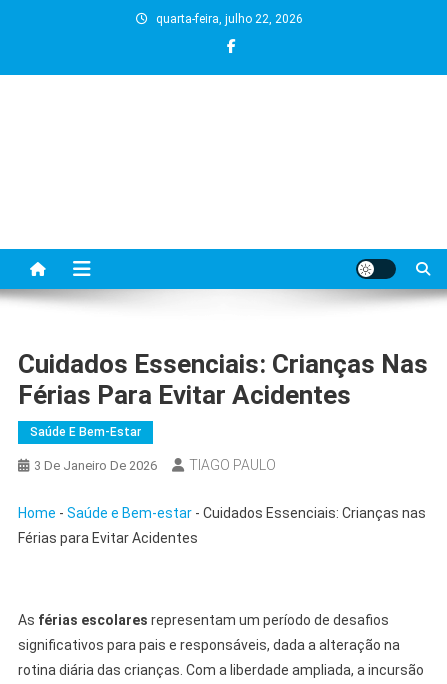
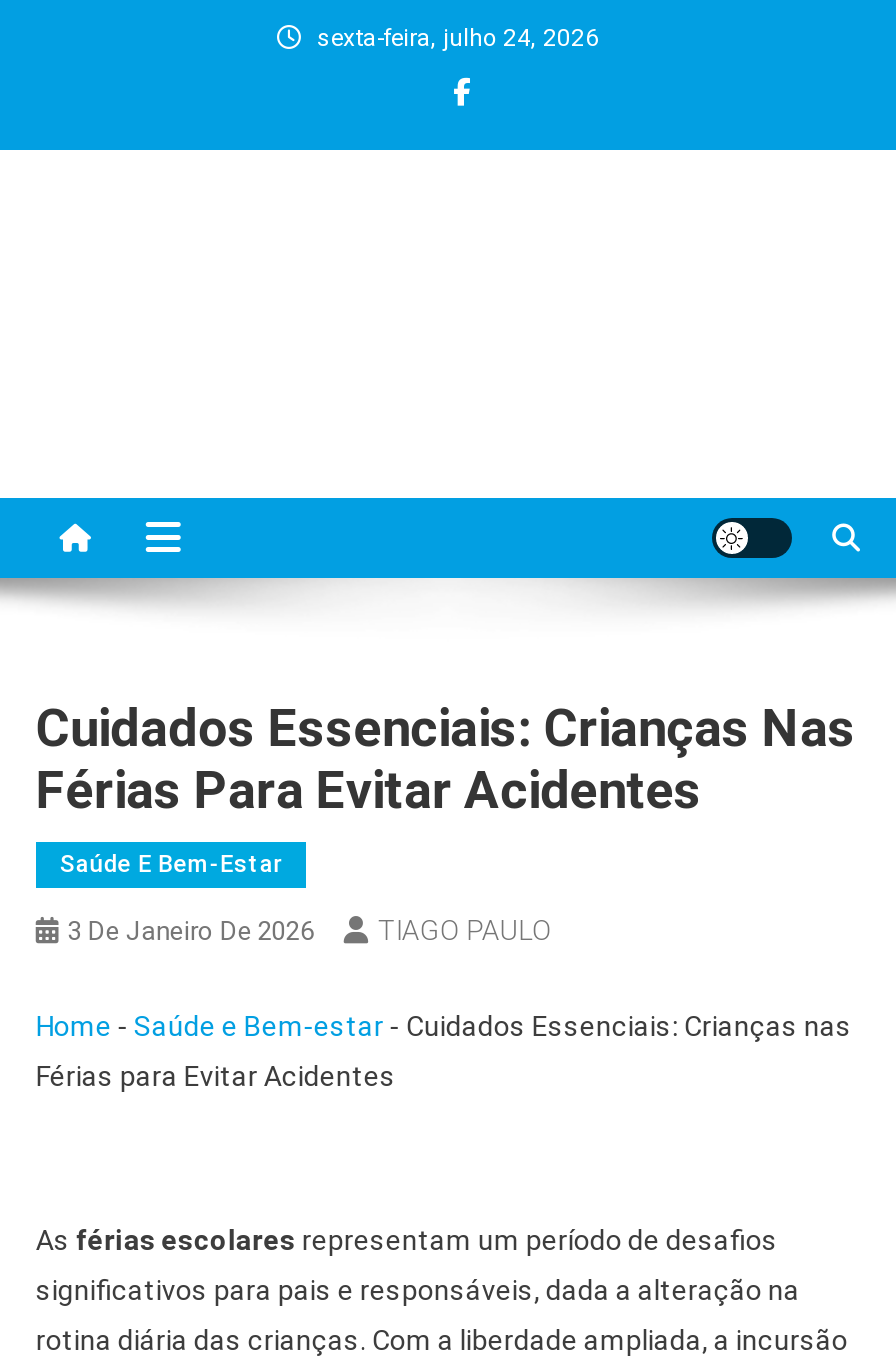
- quarta-feira, julho 22, 2026
+ sexta-feira, julho 24, 2026
